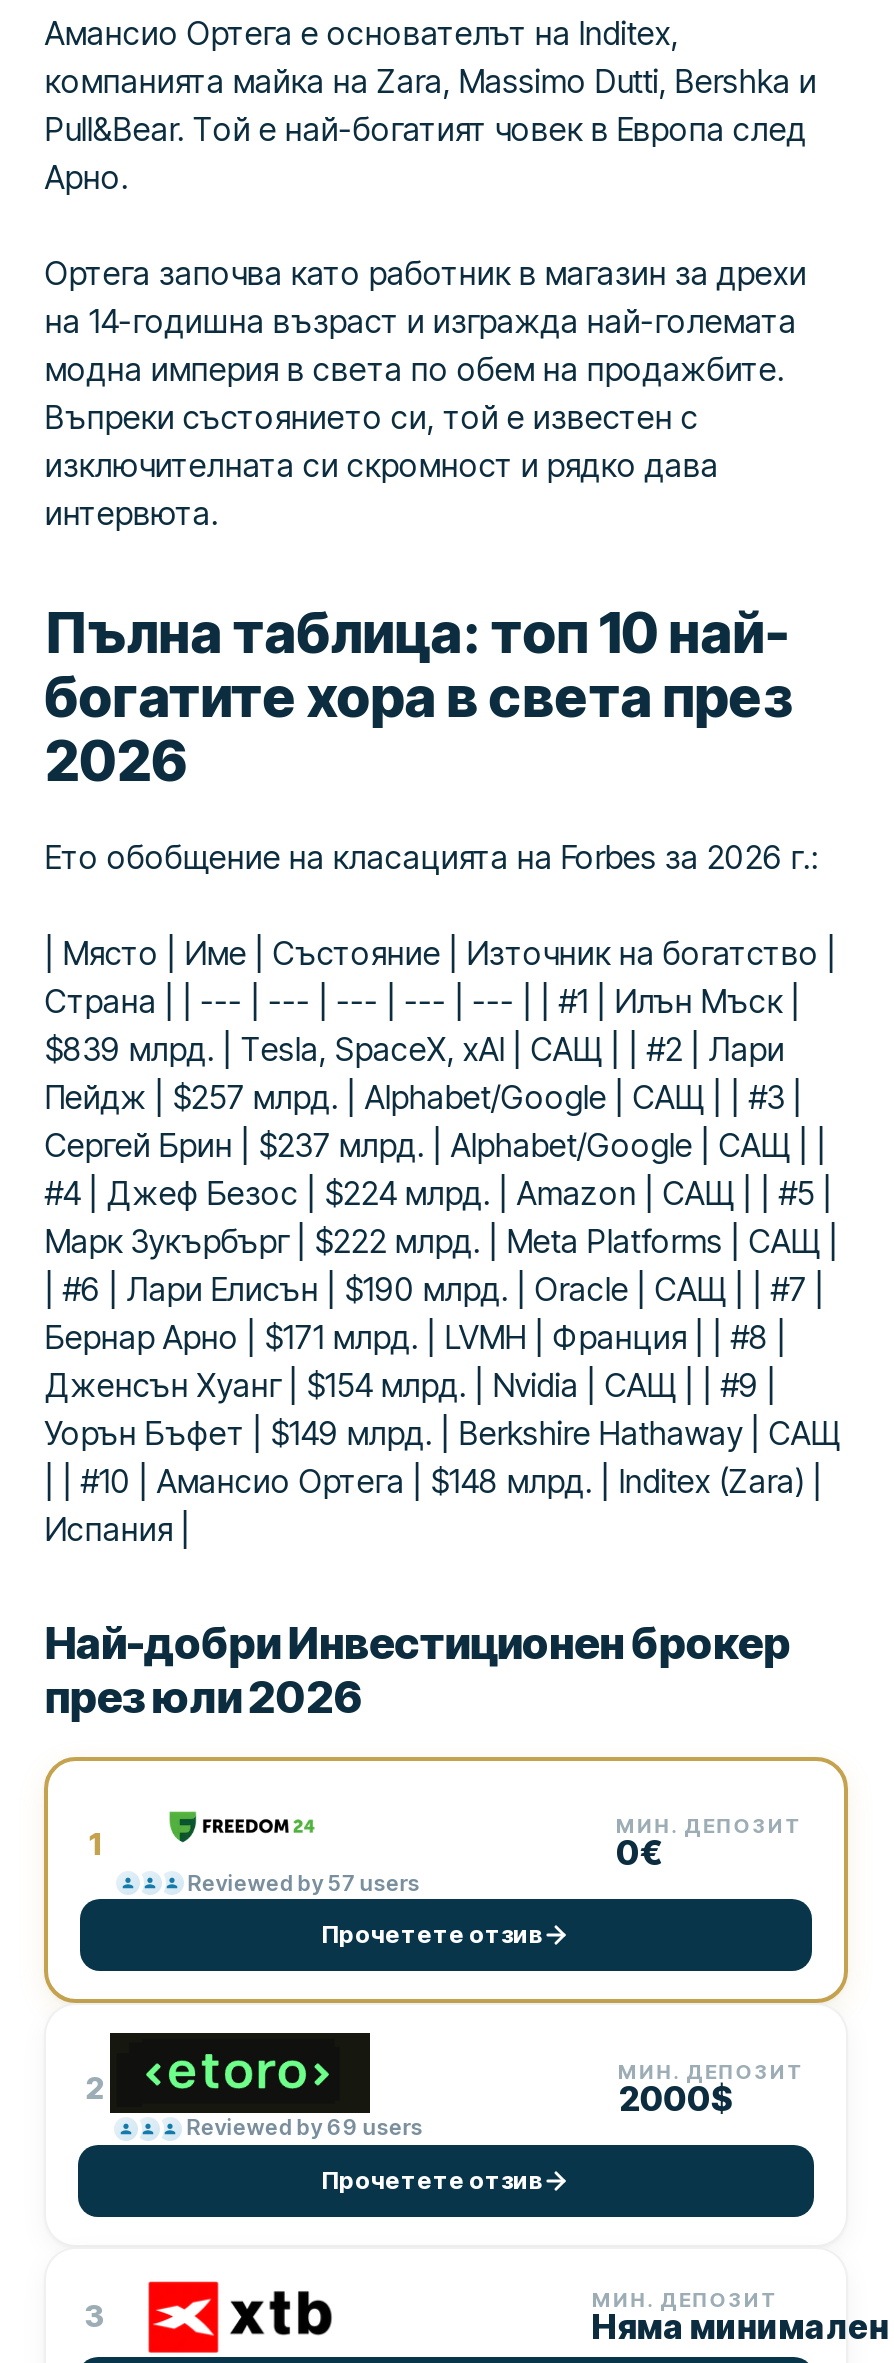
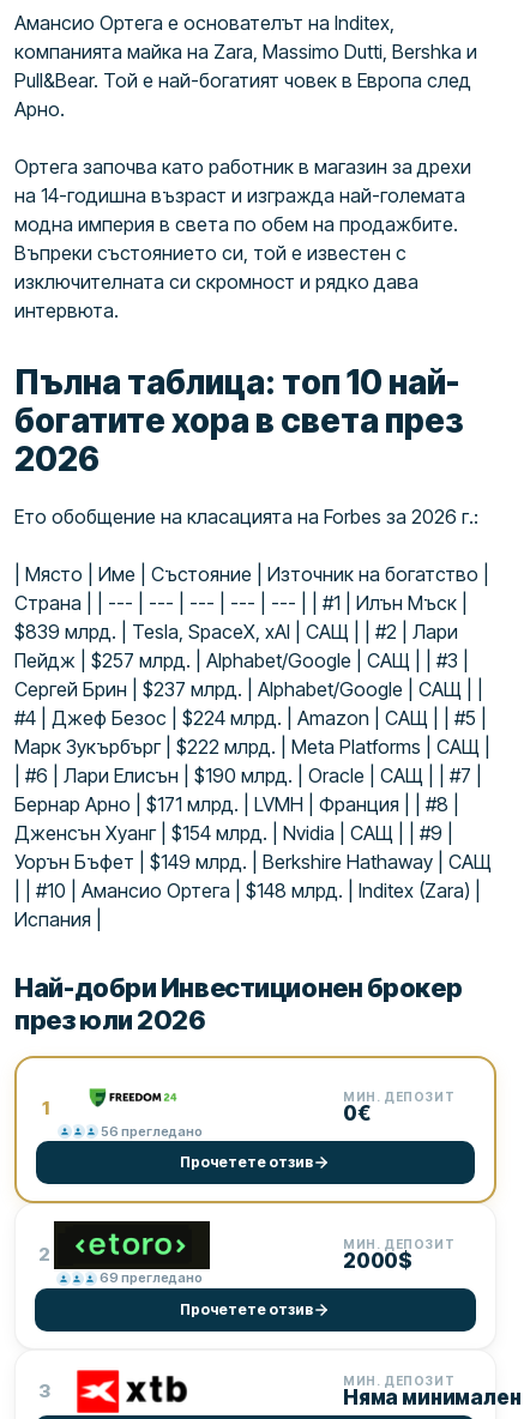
- Reviewed by 57 users
+ 56 прегледано

- Reviewed by 69 users
+ 69 прегледано
